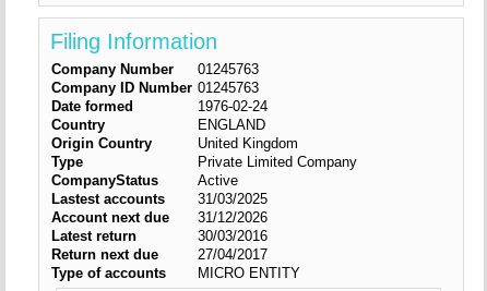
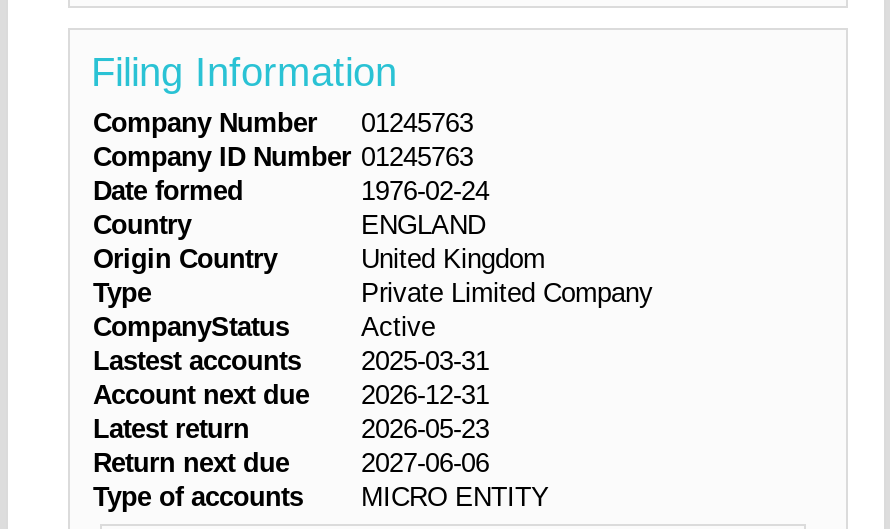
- Lastest accounts 31/03/2025
+ Lastest accounts 2025-03-31

- Account next due 31/12/2026
+ Account next due 2026-12-31

- 30/03/2016
+ 2026-05-23

- 27/04/2017
+ 2027-06-06
